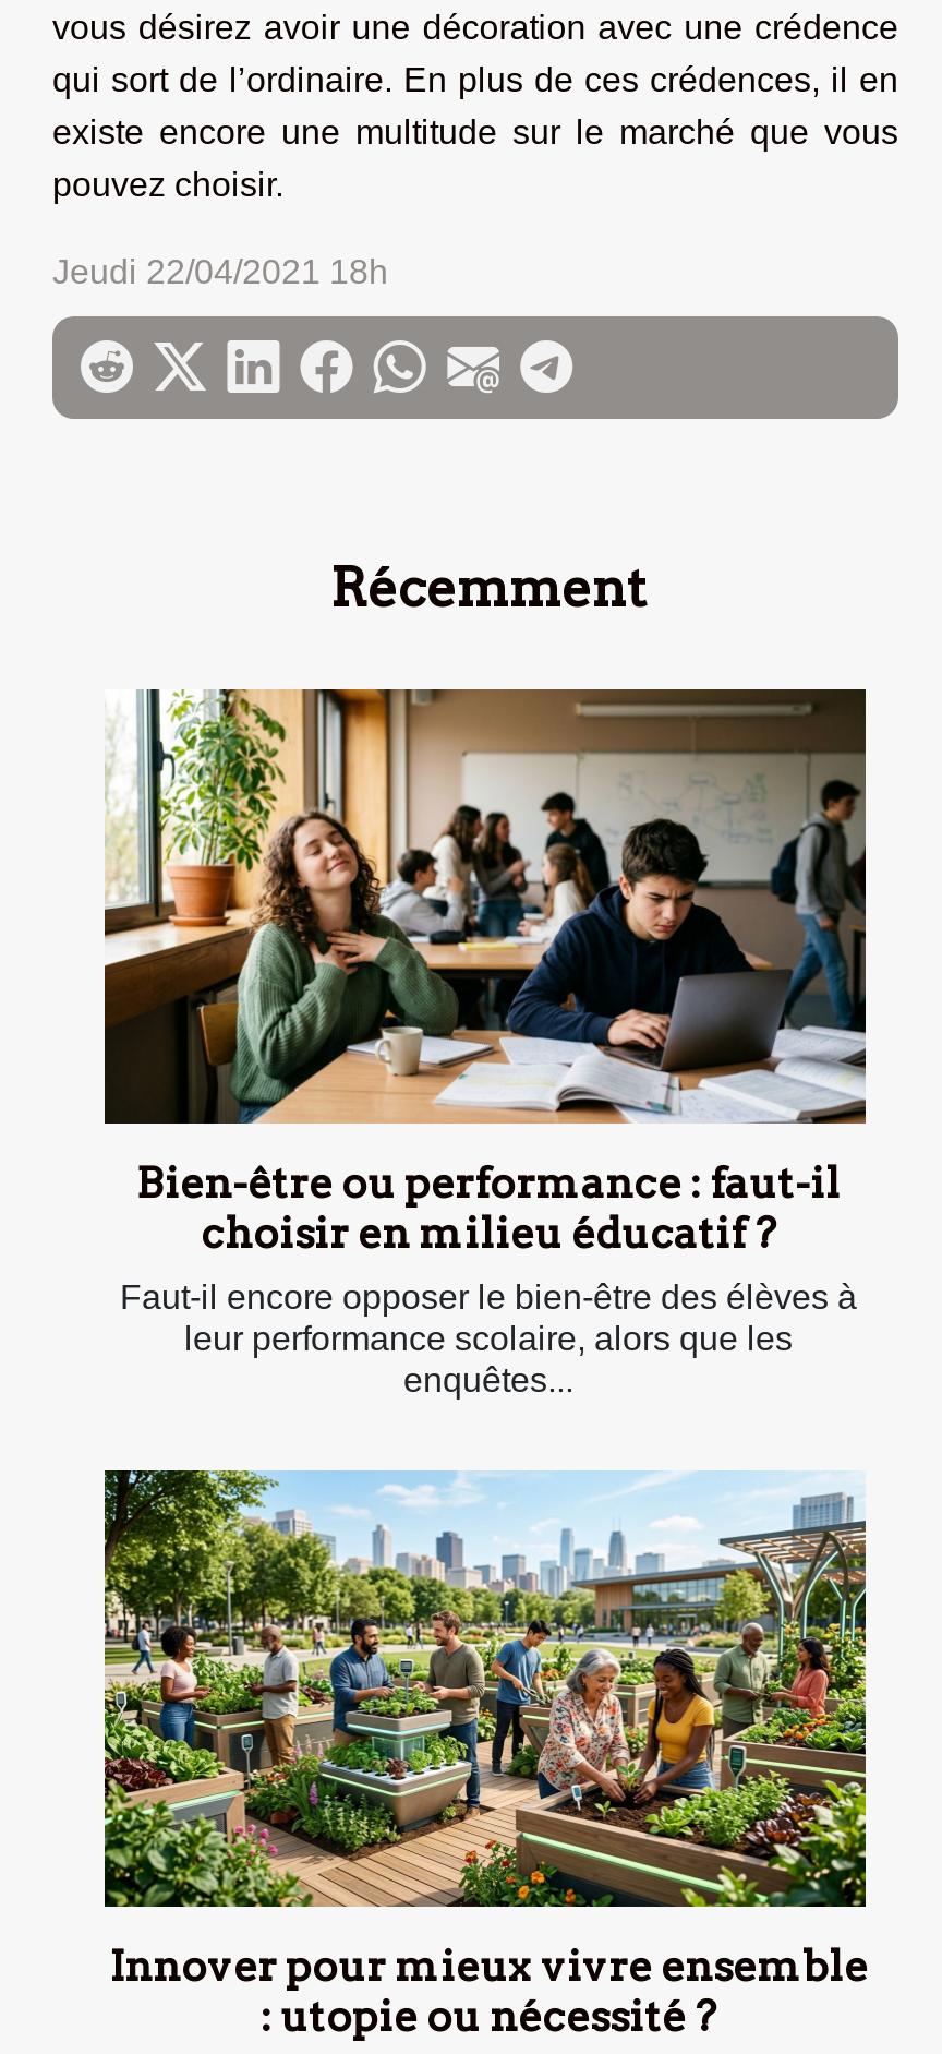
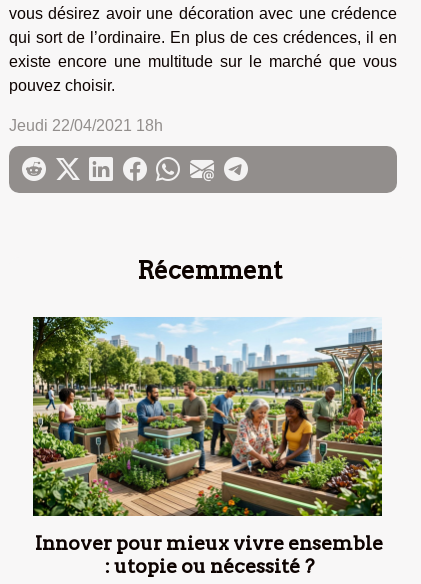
- [image]
- Bien-être ou performance : faut-il
- choisir en milieu éducatif ?
- Faut-il encore opposer le bien-être des élèves à
- leur performance scolaire, alors que les
- enquêtes...
